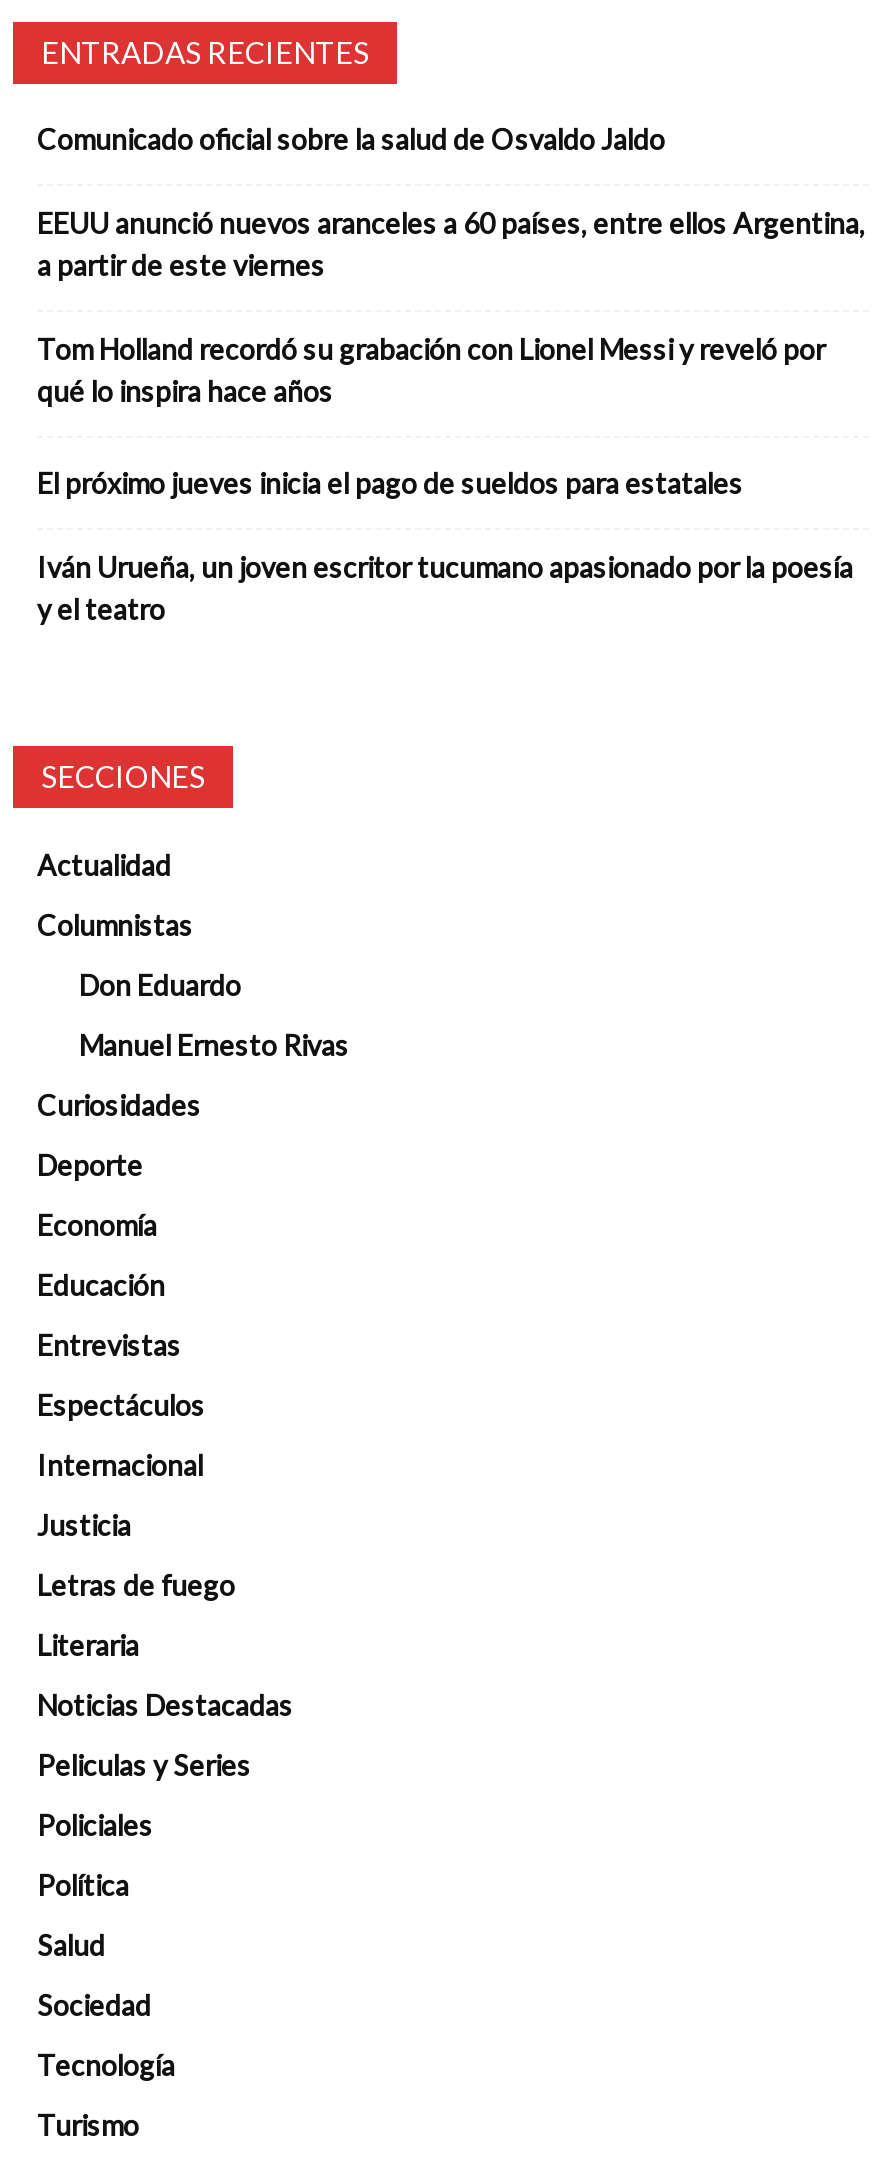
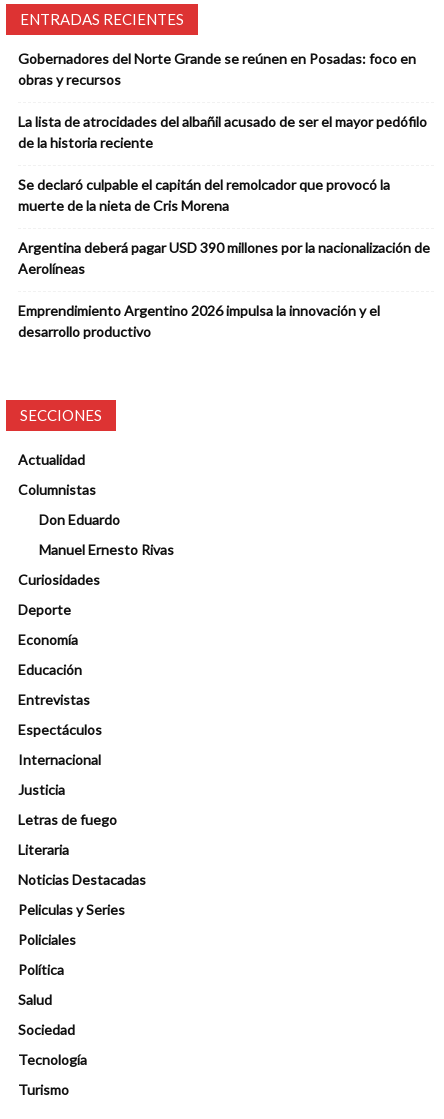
- Comunicado oficial sobre la salud de Osvaldo Jaldo
+ Gobernadores del Norte Grande se reúnen en Posadas: foco en
+ obras y recursos

- EEUU anunció nuevos aranceles a 60 países, entre ellos Argentina,
- a partir de este viernes
+ La lista de atrocidades del albañil acusado de ser el mayor pedófilo
+ de la historia reciente

- Tom Holland recordó su grabación con Lionel Messi y reveló por
- qué lo inspira hace años
+ Se declaró culpable el capitán del remolcador que provocó la
+ muerte de la nieta de Cris Morena

- El próximo jueves inicia el pago de sueldos para estatales
+ Argentina deberá pagar USD 390 millones por la nacionalización de
+ Aerolíneas

- Iván Urueña, un joven escritor tucumano apasionado por la poesía
- y el teatro
+ Emprendimiento Argentino 2026 impulsa la innovación y el
+ desarrollo productivo
